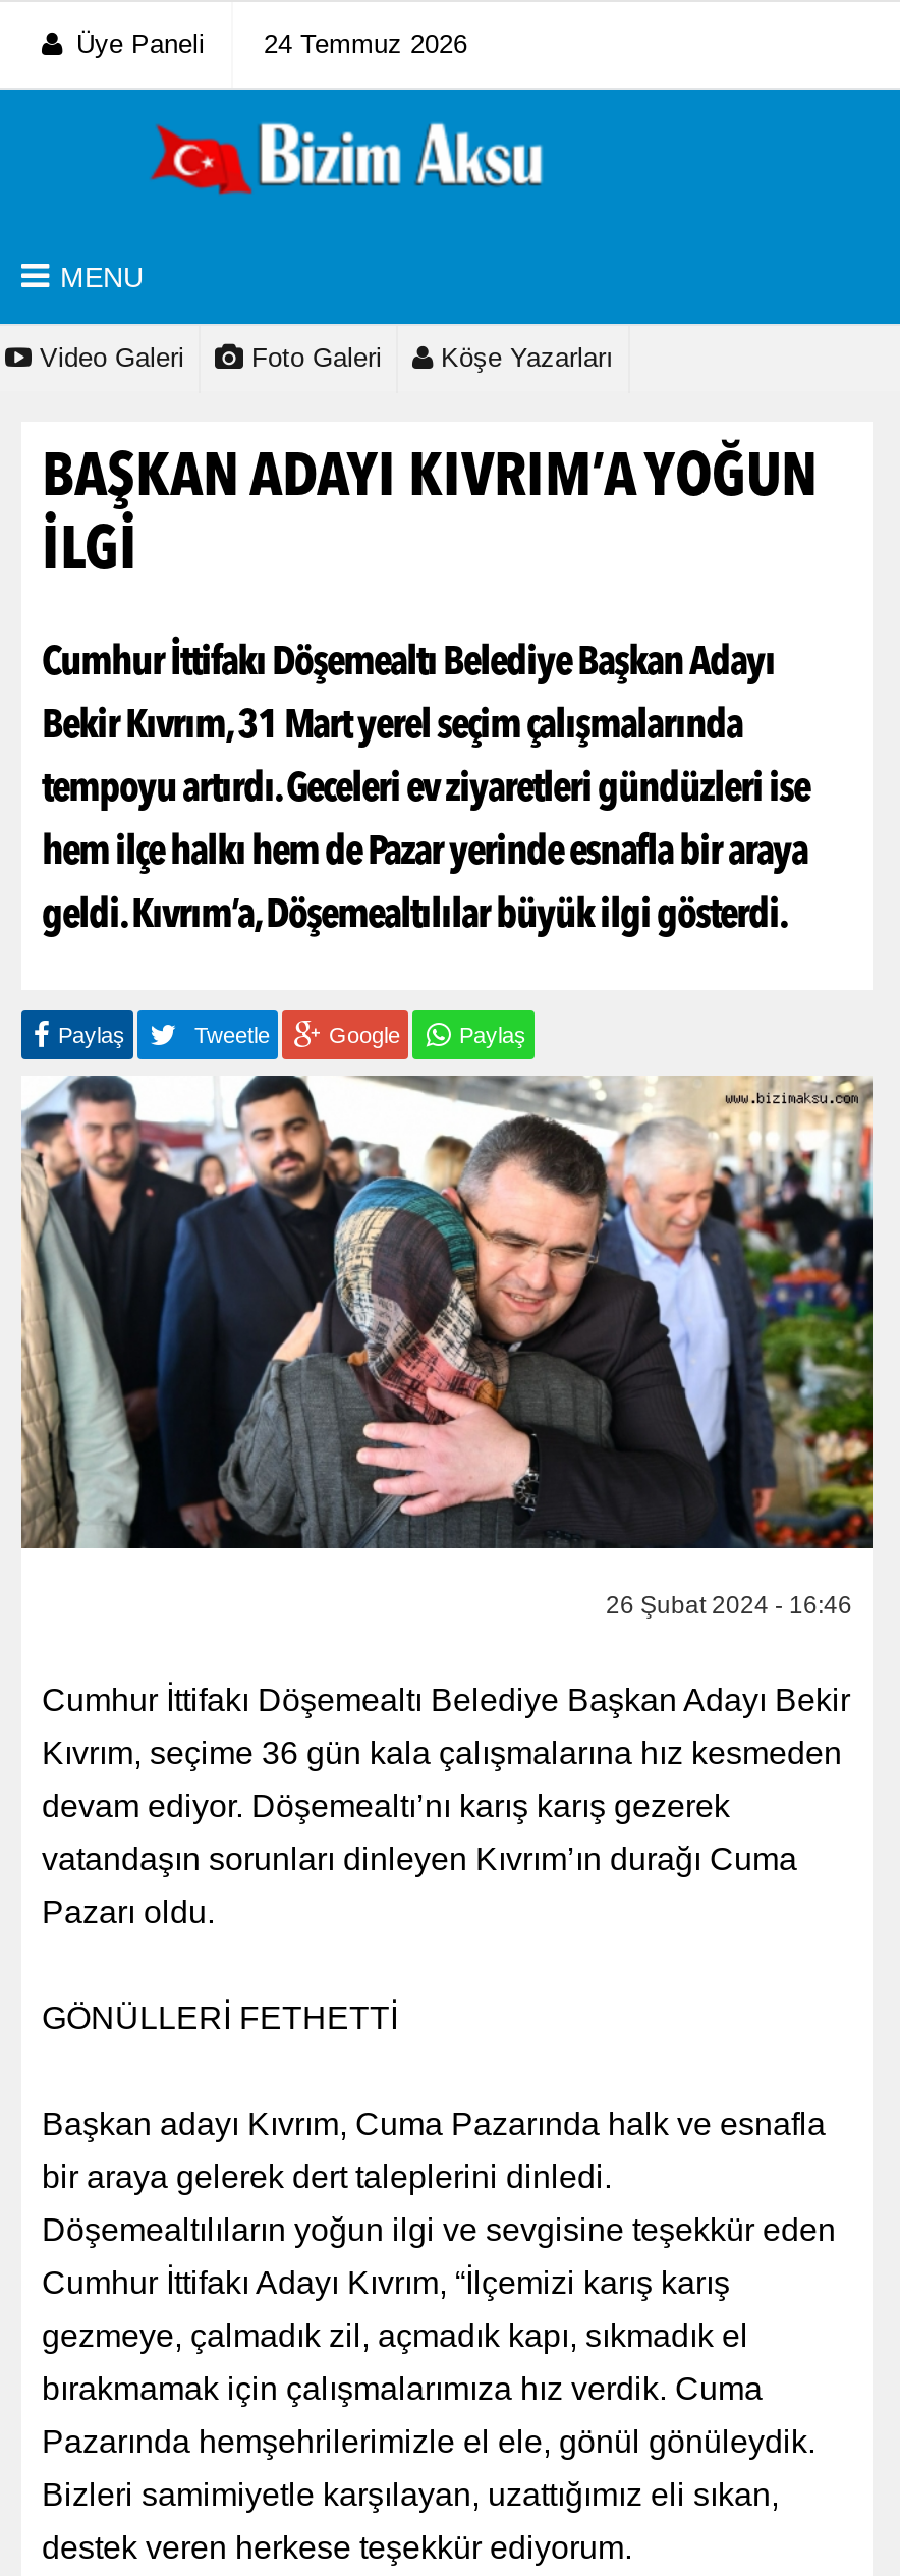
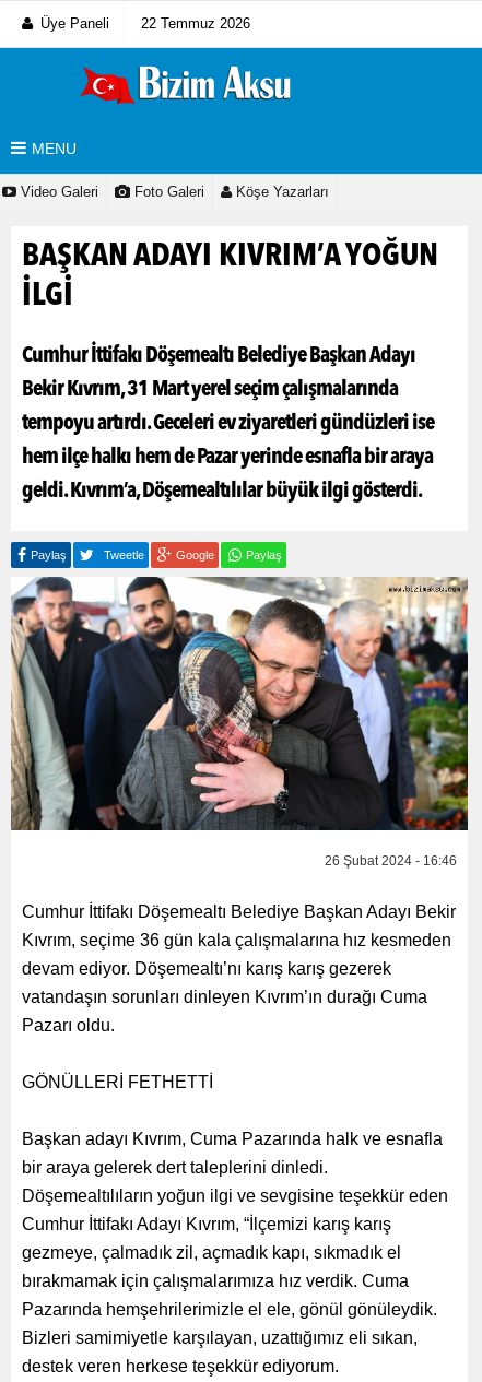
- Üye Paneli 24 Temmuz 2026
+ Üye Paneli 22 Temmuz 2026
